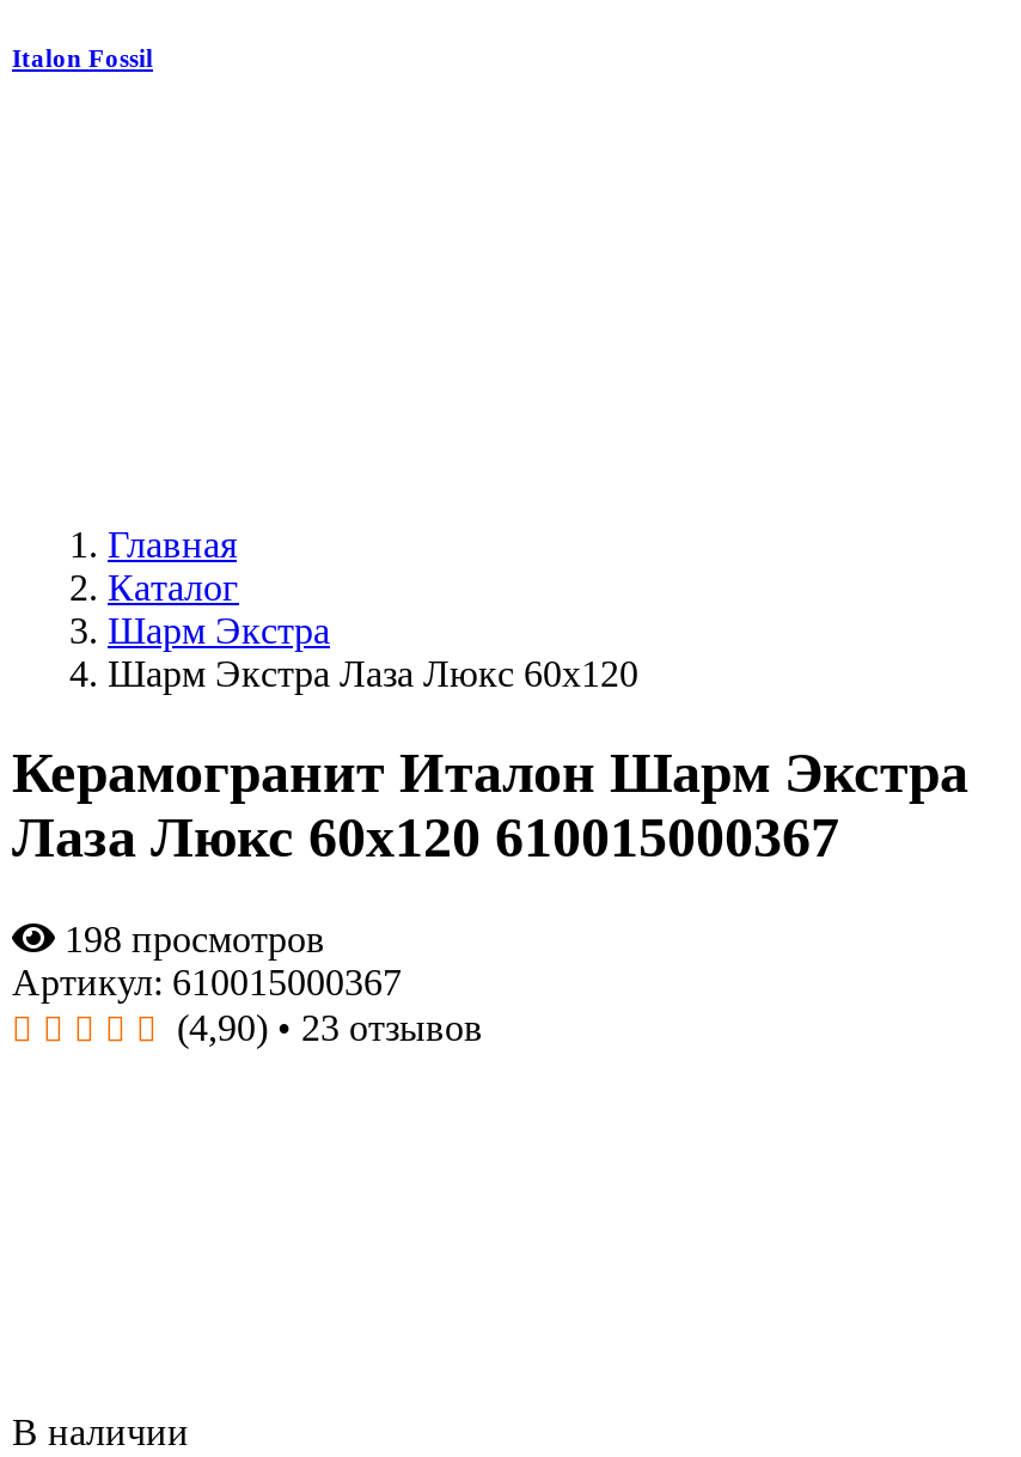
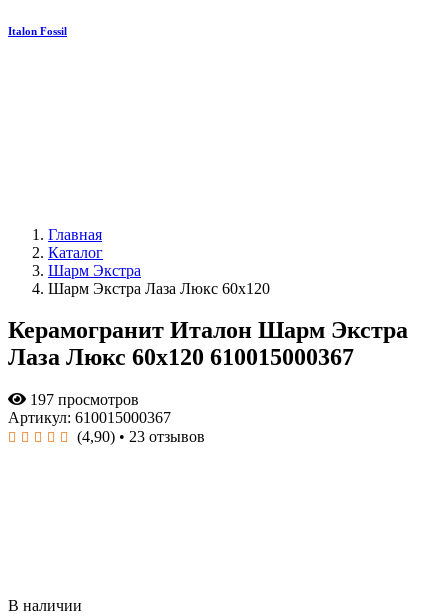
- 198 просмотров
+ 197 просмотров
